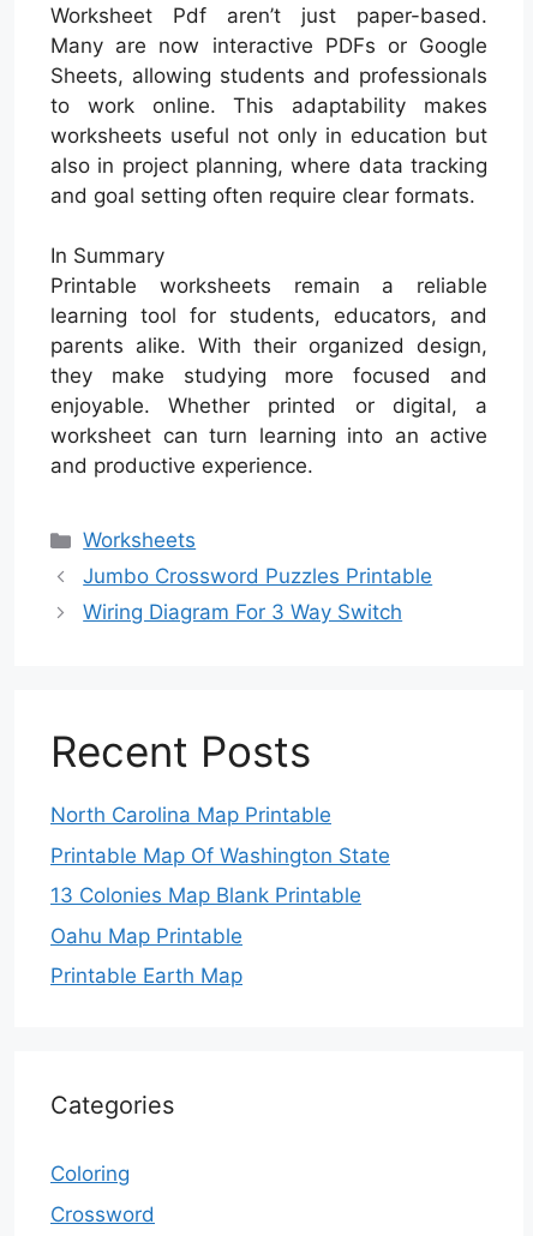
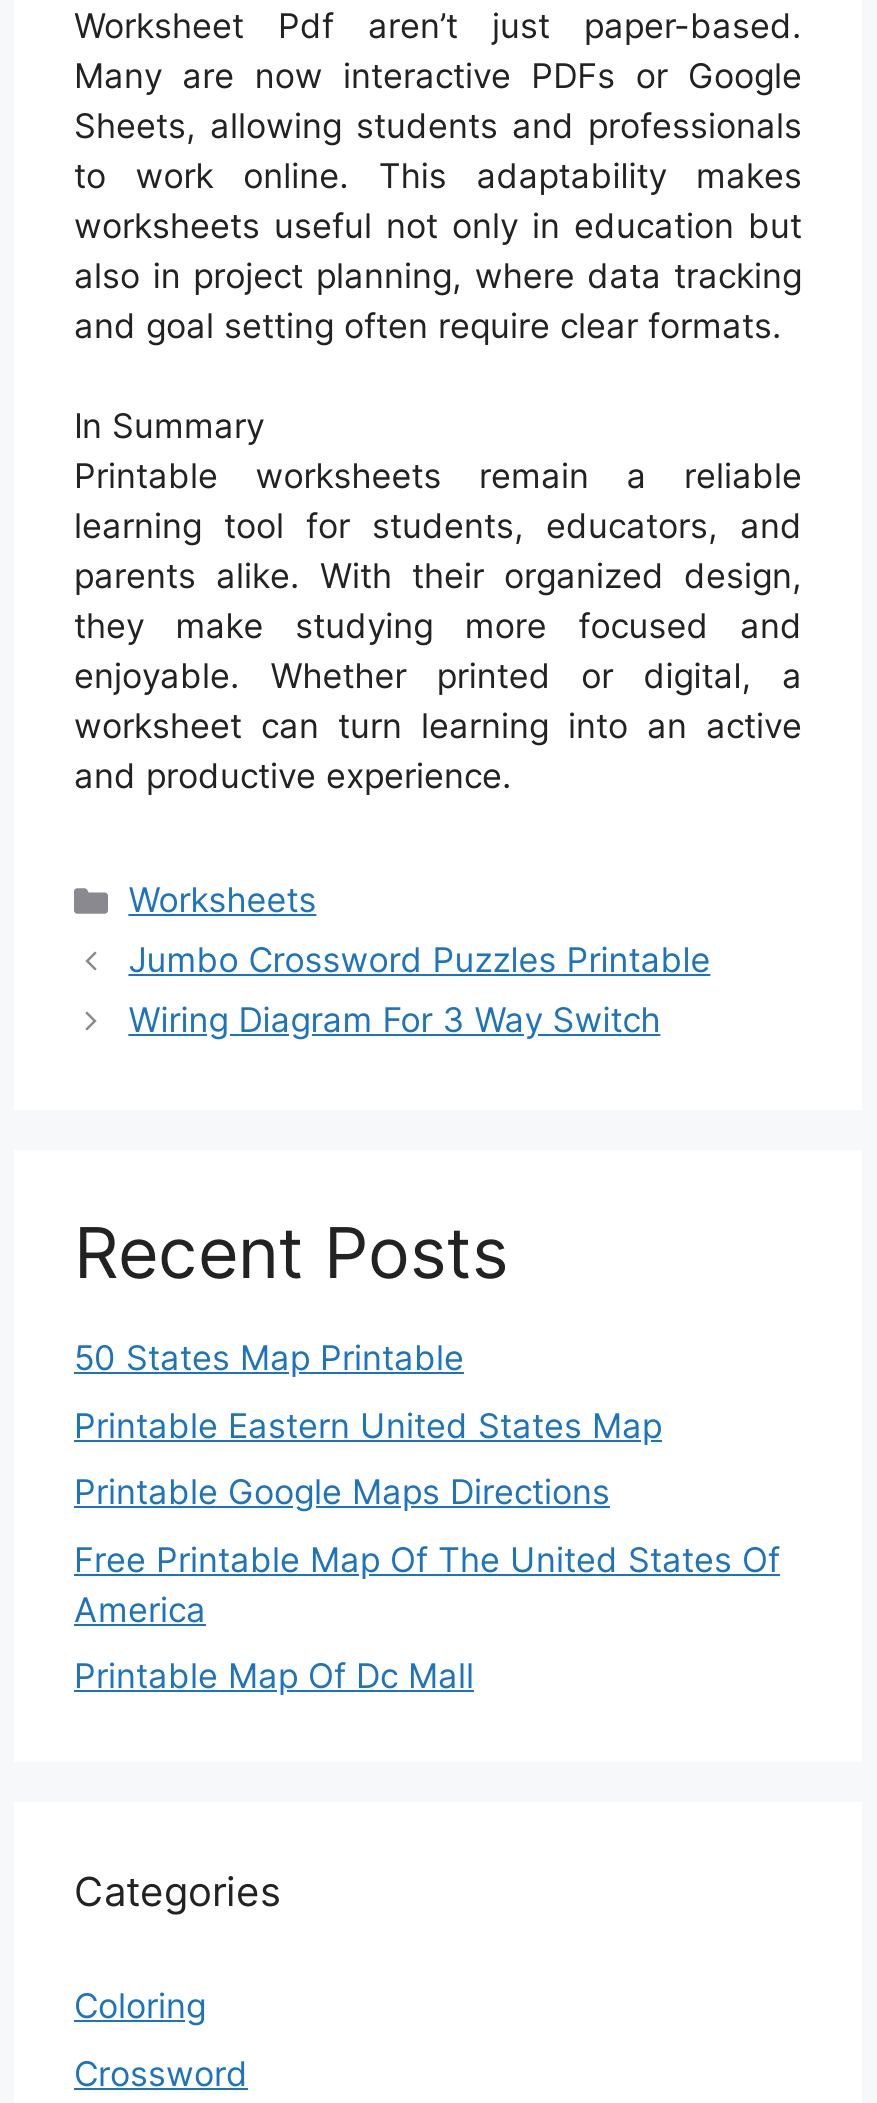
- North Carolina Map Printable
+ 50 States Map Printable

- Printable Map Of Washington State
+ Printable Eastern United States Map

- 13 Colonies Map Blank Printable
+ Printable Google Maps Directions

- Oahu Map Printable
+ Free Printable Map Of The United States Of
+ America

- Printable Earth Map
+ Printable Map Of Dc Mall
